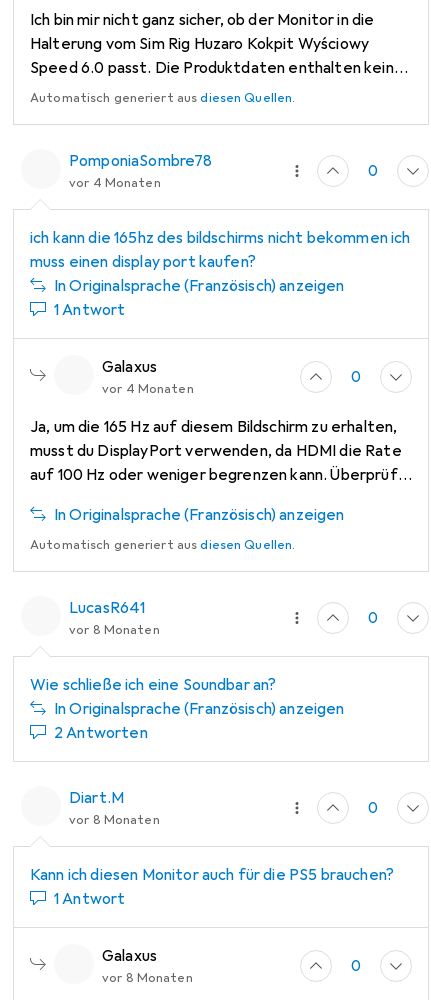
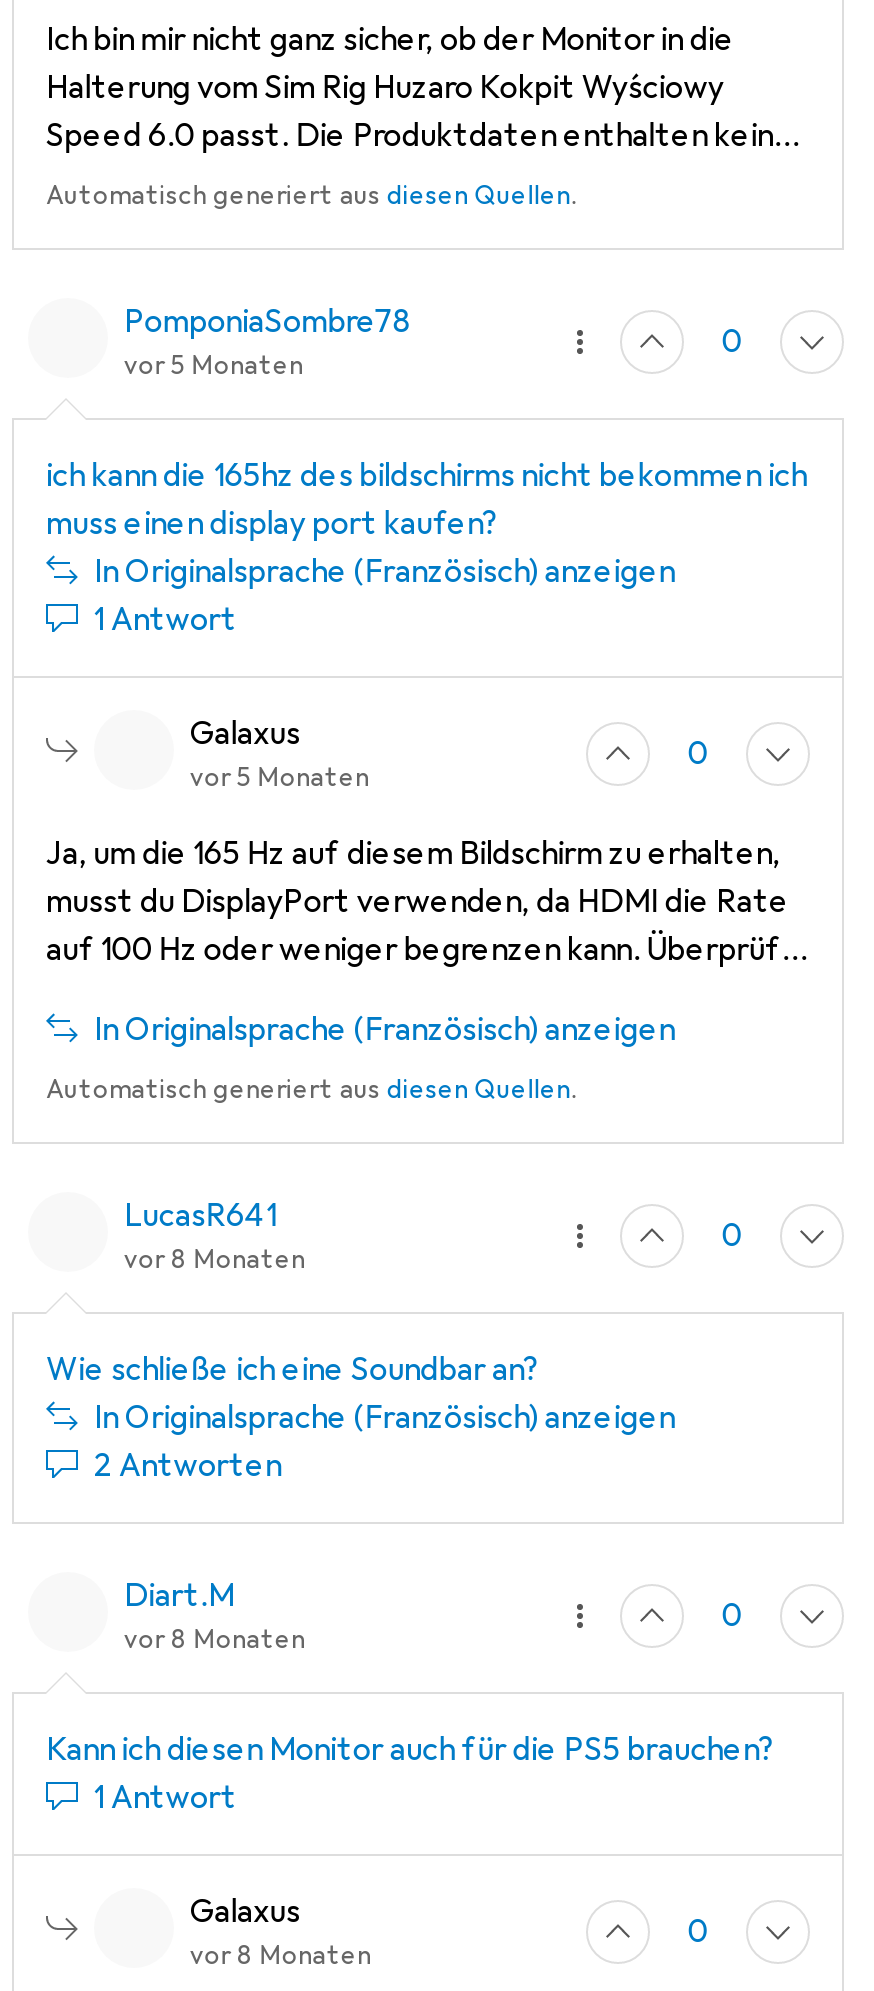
- vor 4 Monaten
+ vor 5 Monaten

- vor 4 Monaten
+ vor 5 Monaten
